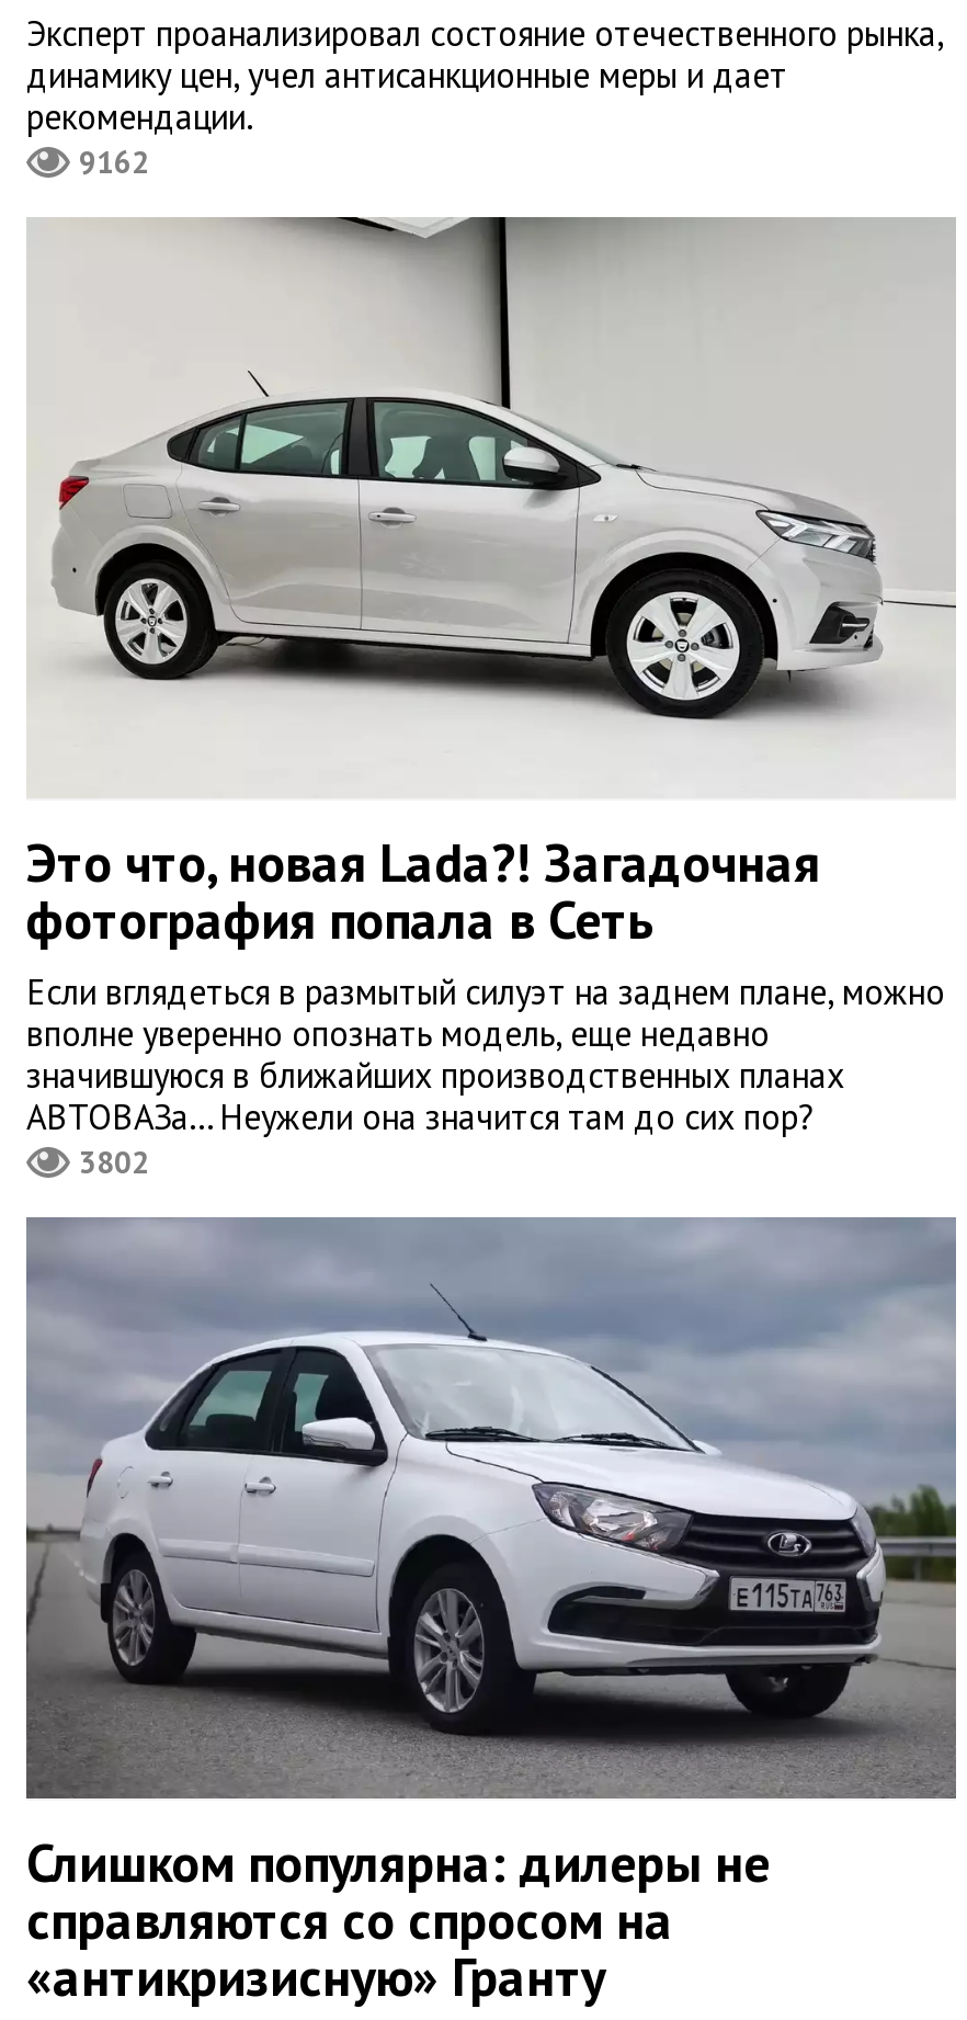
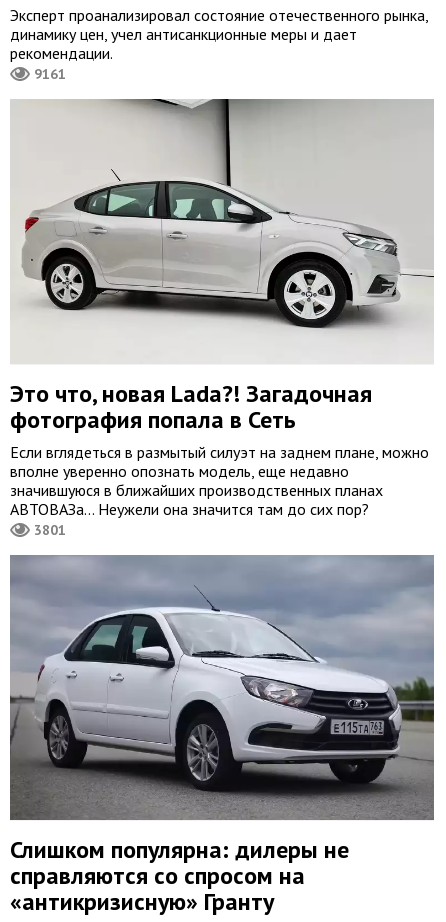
- 9162
+ 9161

- 3802
+ 3801
